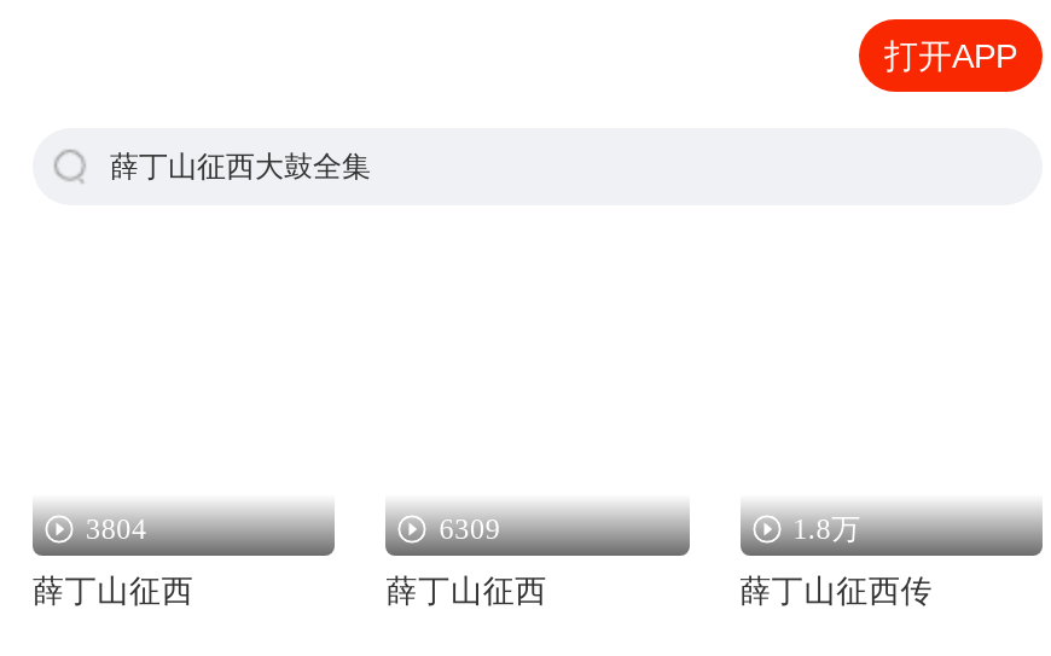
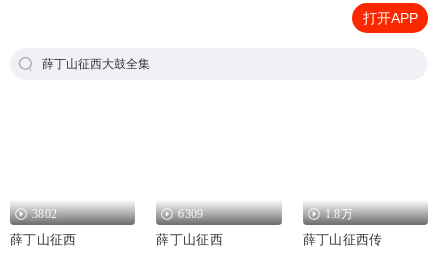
- 3804
+ 3802
